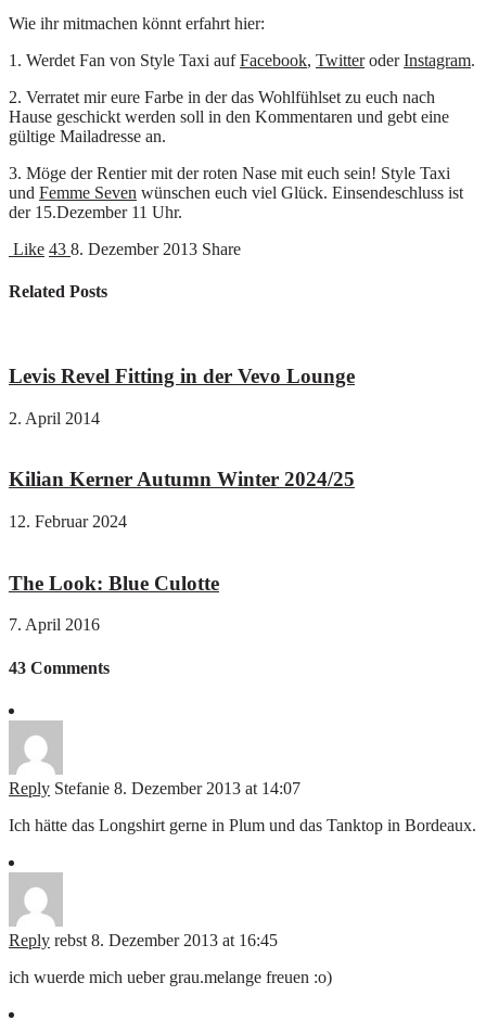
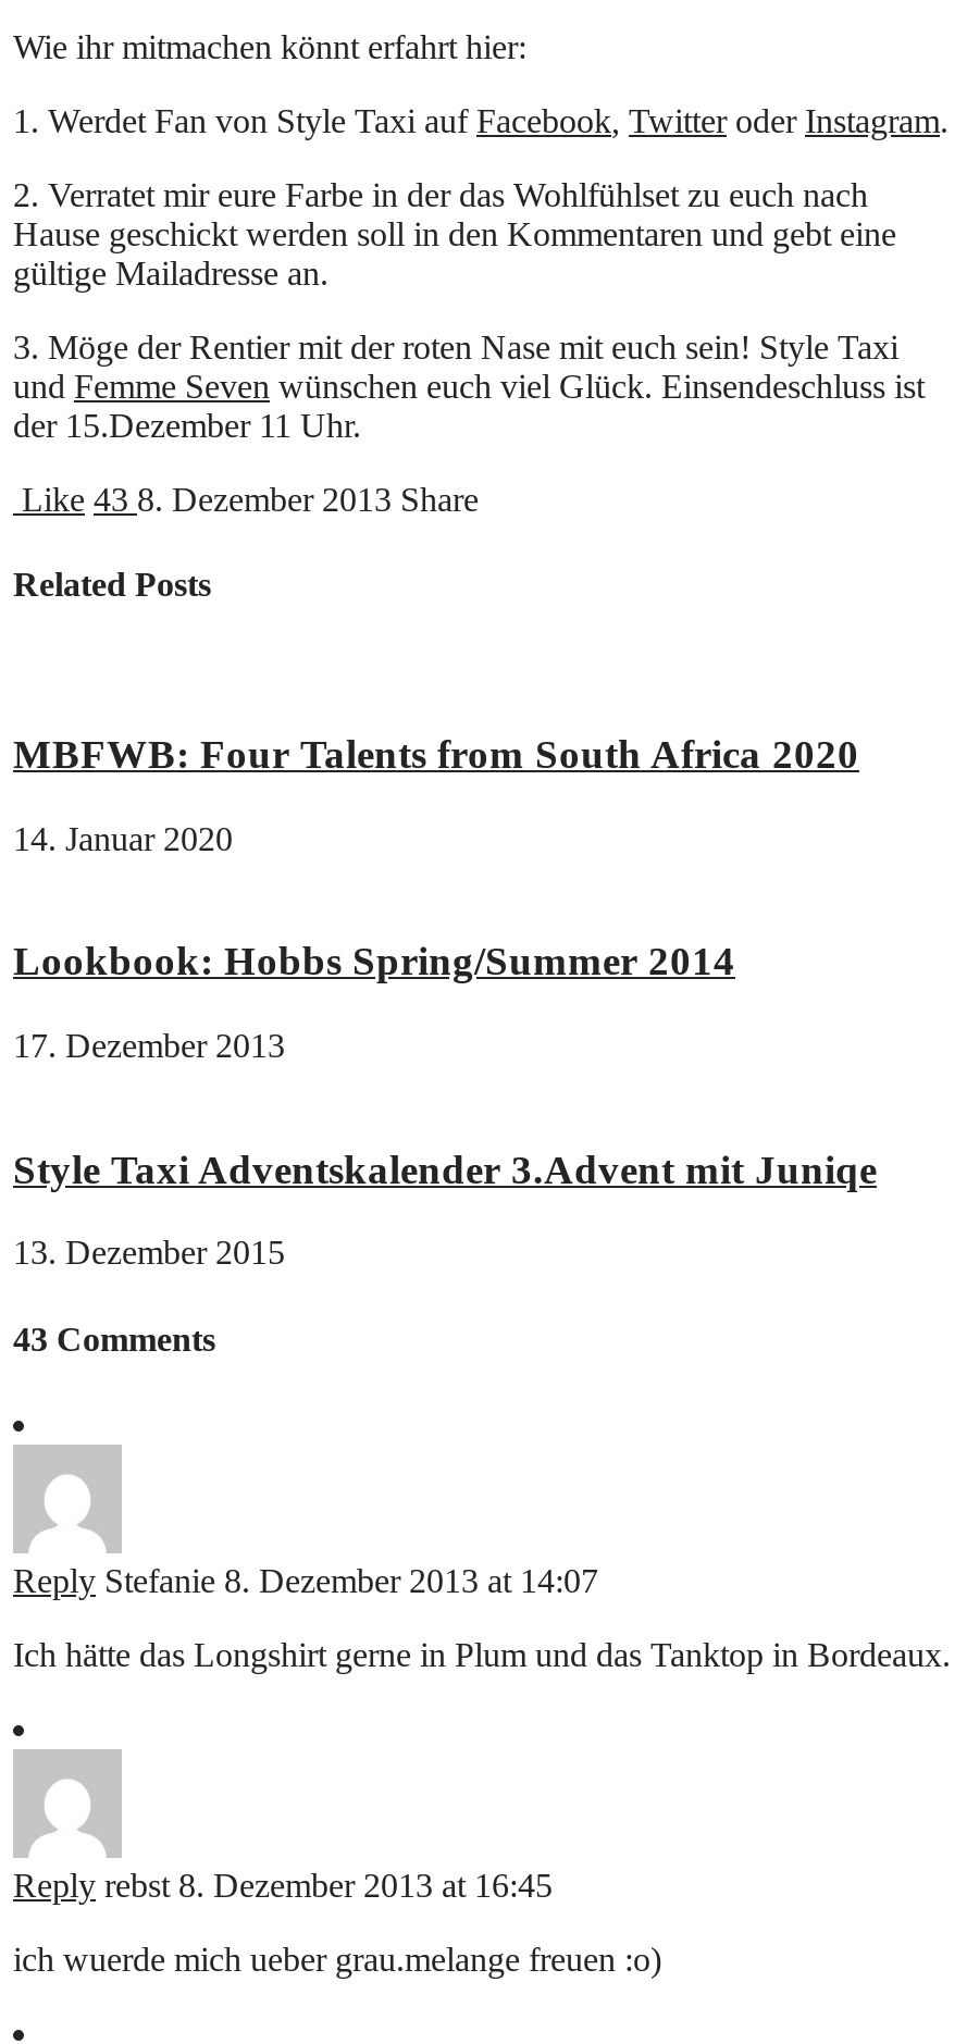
- Levis Revel Fitting in der Vevo Lounge
+ MBFWB: Four Talents from South Africa 2020

- 2. April 2014
+ 14. Januar 2020

- Kilian Kerner Autumn Winter 2024/25
+ Lookbook: Hobbs Spring/Summer 2014

- 12. Februar 2024
+ 17. Dezember 2013

- The Look: Blue Culotte
+ Style Taxi Adventskalender 3.Advent mit Juniqe

- 7. April 2016
+ 13. Dezember 2015
